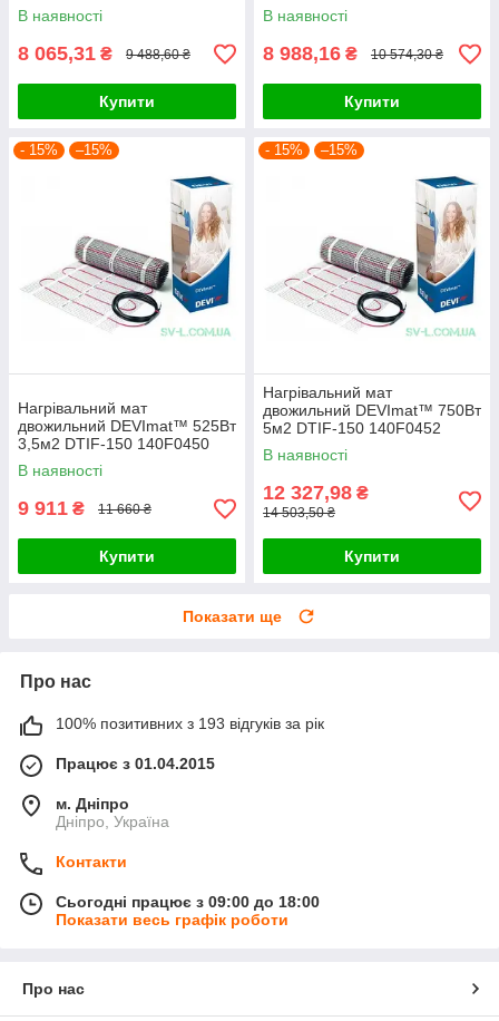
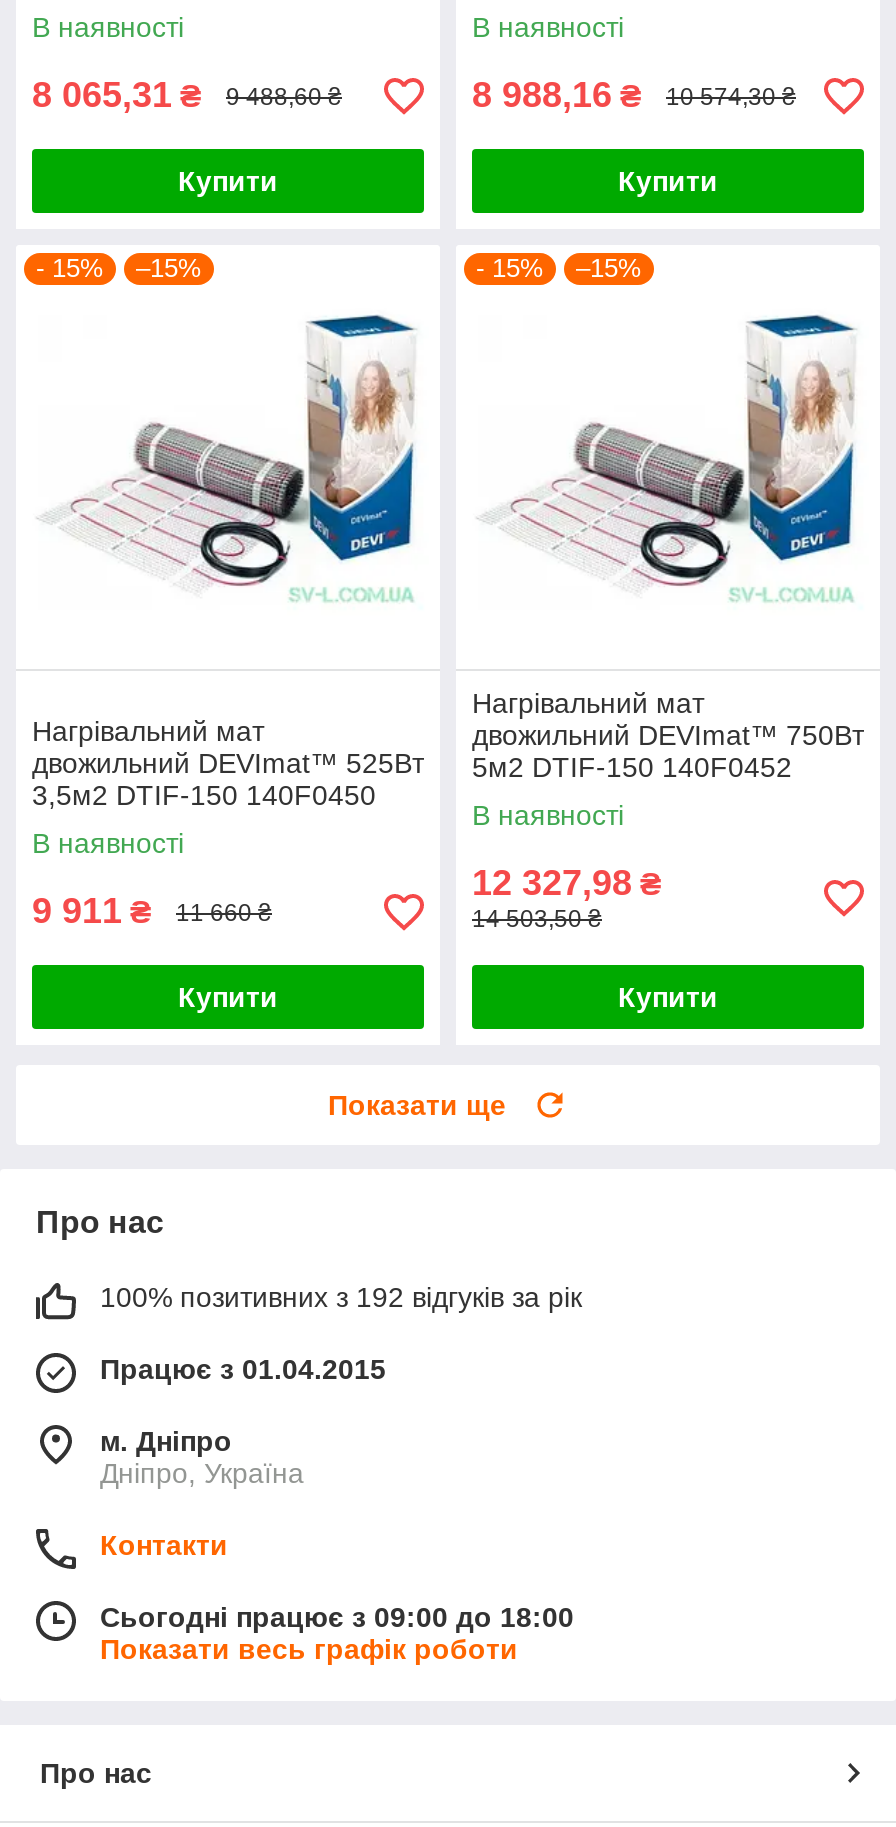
- 100% позитивних з 193 відгуків за рік
+ 100% позитивних з 192 відгуків за рік
